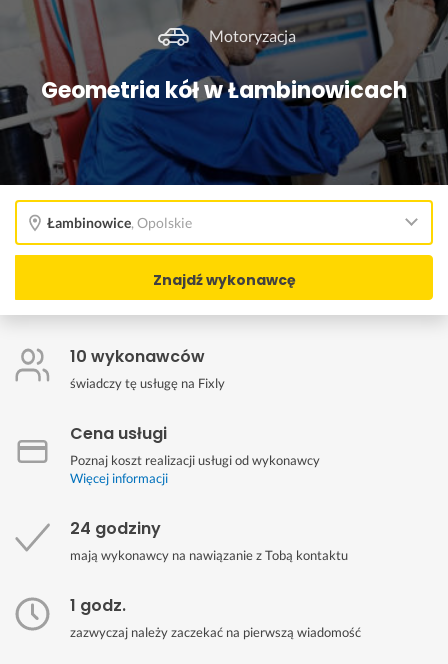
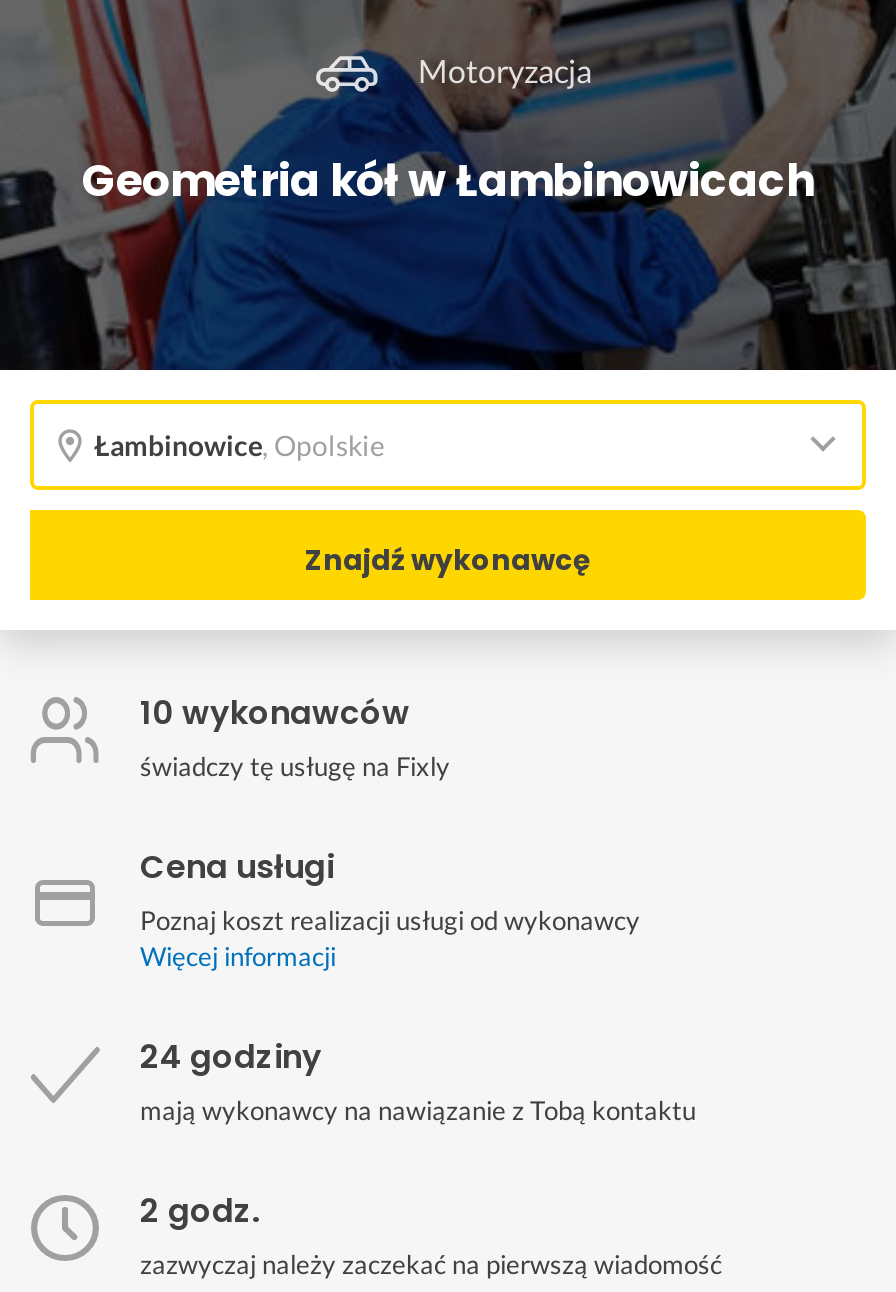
- 1 godz.
+ 2 godz.
